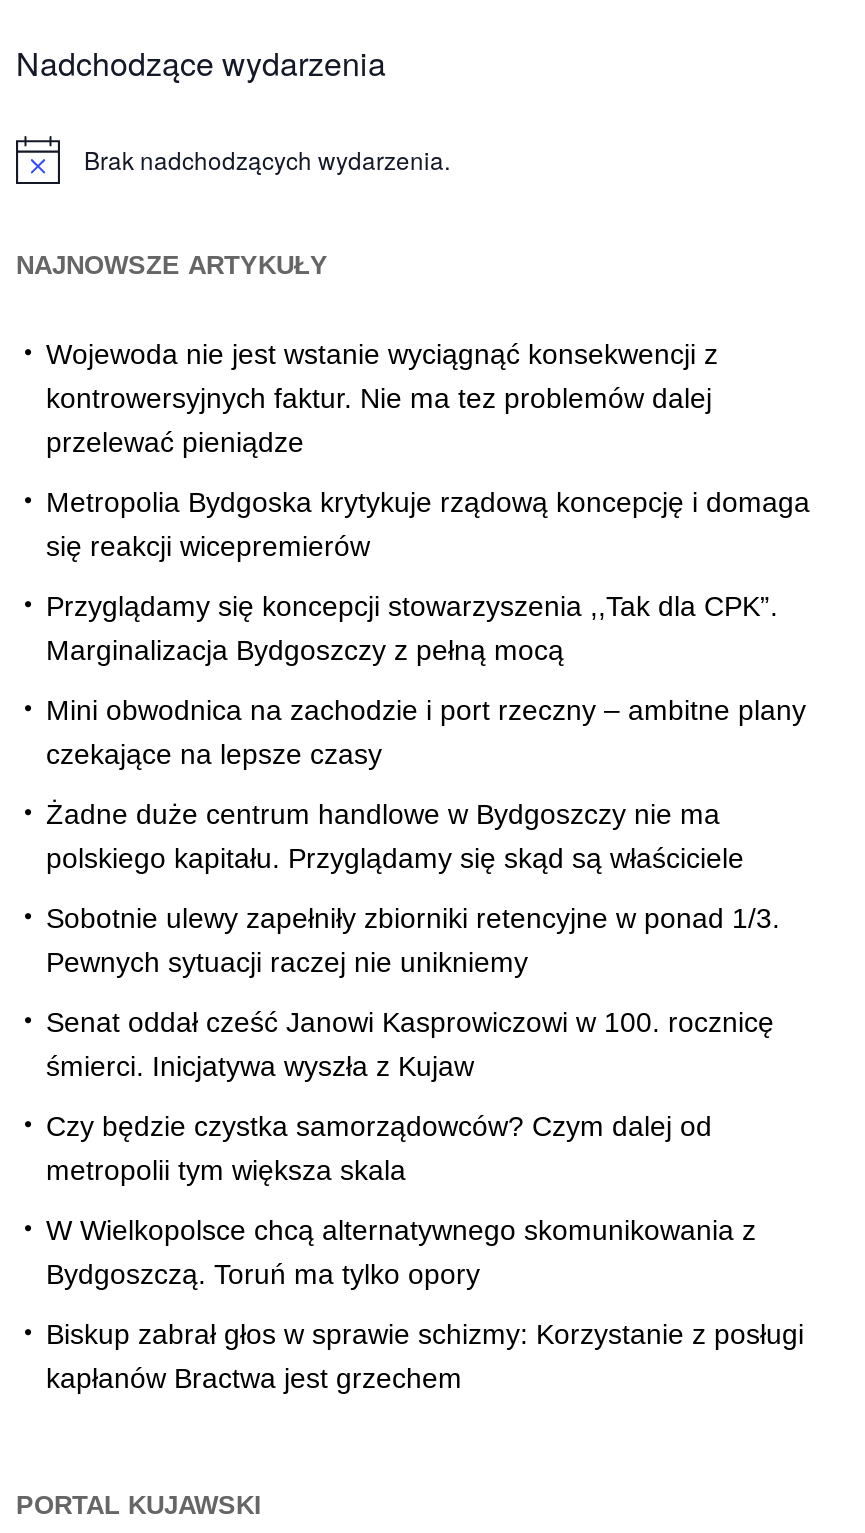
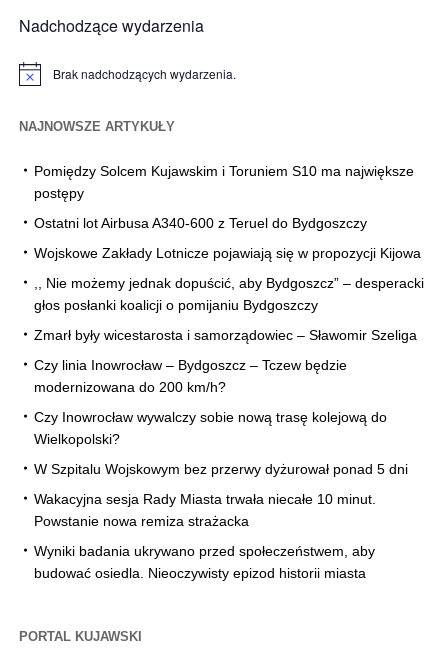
- Wojewoda nie jest wstanie wyciągnąć konsekwencji z
- kontrowersyjnych faktur. Nie ma tez problemów dalej
- przelewać pieniądze
+ Pomiędzy Solcem Kujawskim i Toruniem S10 ma największe
+ postępy

- Metropolia Bydgoska krytykuje rządową koncepcję i domaga
- się reakcji wicepremierów
+ Ostatni lot Airbusa A340-600 z Teruel do Bydgoszczy

- Przyglądamy się koncepcji stowarzyszenia ,,Tak dla CPK”.
- Marginalizacja Bydgoszczy z pełną mocą
+ Wojskowe Zakłady Lotnicze pojawiają się w propozycji Kijowa

- Mini obwodnica na zachodzie i port rzeczny – ambitne plany
- czekające na lepsze czasy
+ ,, Nie możemy jednak dopuścić, aby Bydgoszcz” – desperacki
+ głos posłanki koalicji o pomijaniu Bydgoszczy

- Żadne duże centrum handlowe w Bydgoszczy nie ma
- polskiego kapitału. Przyglądamy się skąd są właściciele
+ Zmarł były wicestarosta i samorządowiec – Sławomir Szeliga

- Sobotnie ulewy zapełniły zbiorniki retencyjne w ponad 1/3.
- Pewnych sytuacji raczej nie unikniemy
+ Czy linia Inowrocław – Bydgoszcz – Tczew będzie
+ modernizowana do 200 km/h?

- Senat oddał cześć Janowi Kasprowiczowi w 100. rocznicę
- śmierci. Inicjatywa wyszła z Kujaw
+ Czy Inowrocław wywalczy sobie nową trasę kolejową do
+ Wielkopolski?

- Czy będzie czystka samorządowców? Czym dalej od
- metropolii tym większa skala
+ W Szpitalu Wojskowym bez przerwy dyżurował ponad 5 dni

- W Wielkopolsce chcą alternatywnego skomunikowania z
- Bydgoszczą. Toruń ma tylko opory
+ Wakacyjna sesja Rady Miasta trwała niecałe 10 minut.
+ Powstanie nowa remiza strażacka

- Biskup zabrał głos w sprawie schizmy: Korzystanie z posługi
- kapłanów Bractwa jest grzechem
+ Wyniki badania ukrywano przed społeczeństwem, aby
+ budować osiedla. Nieoczywisty epizod historii miasta
